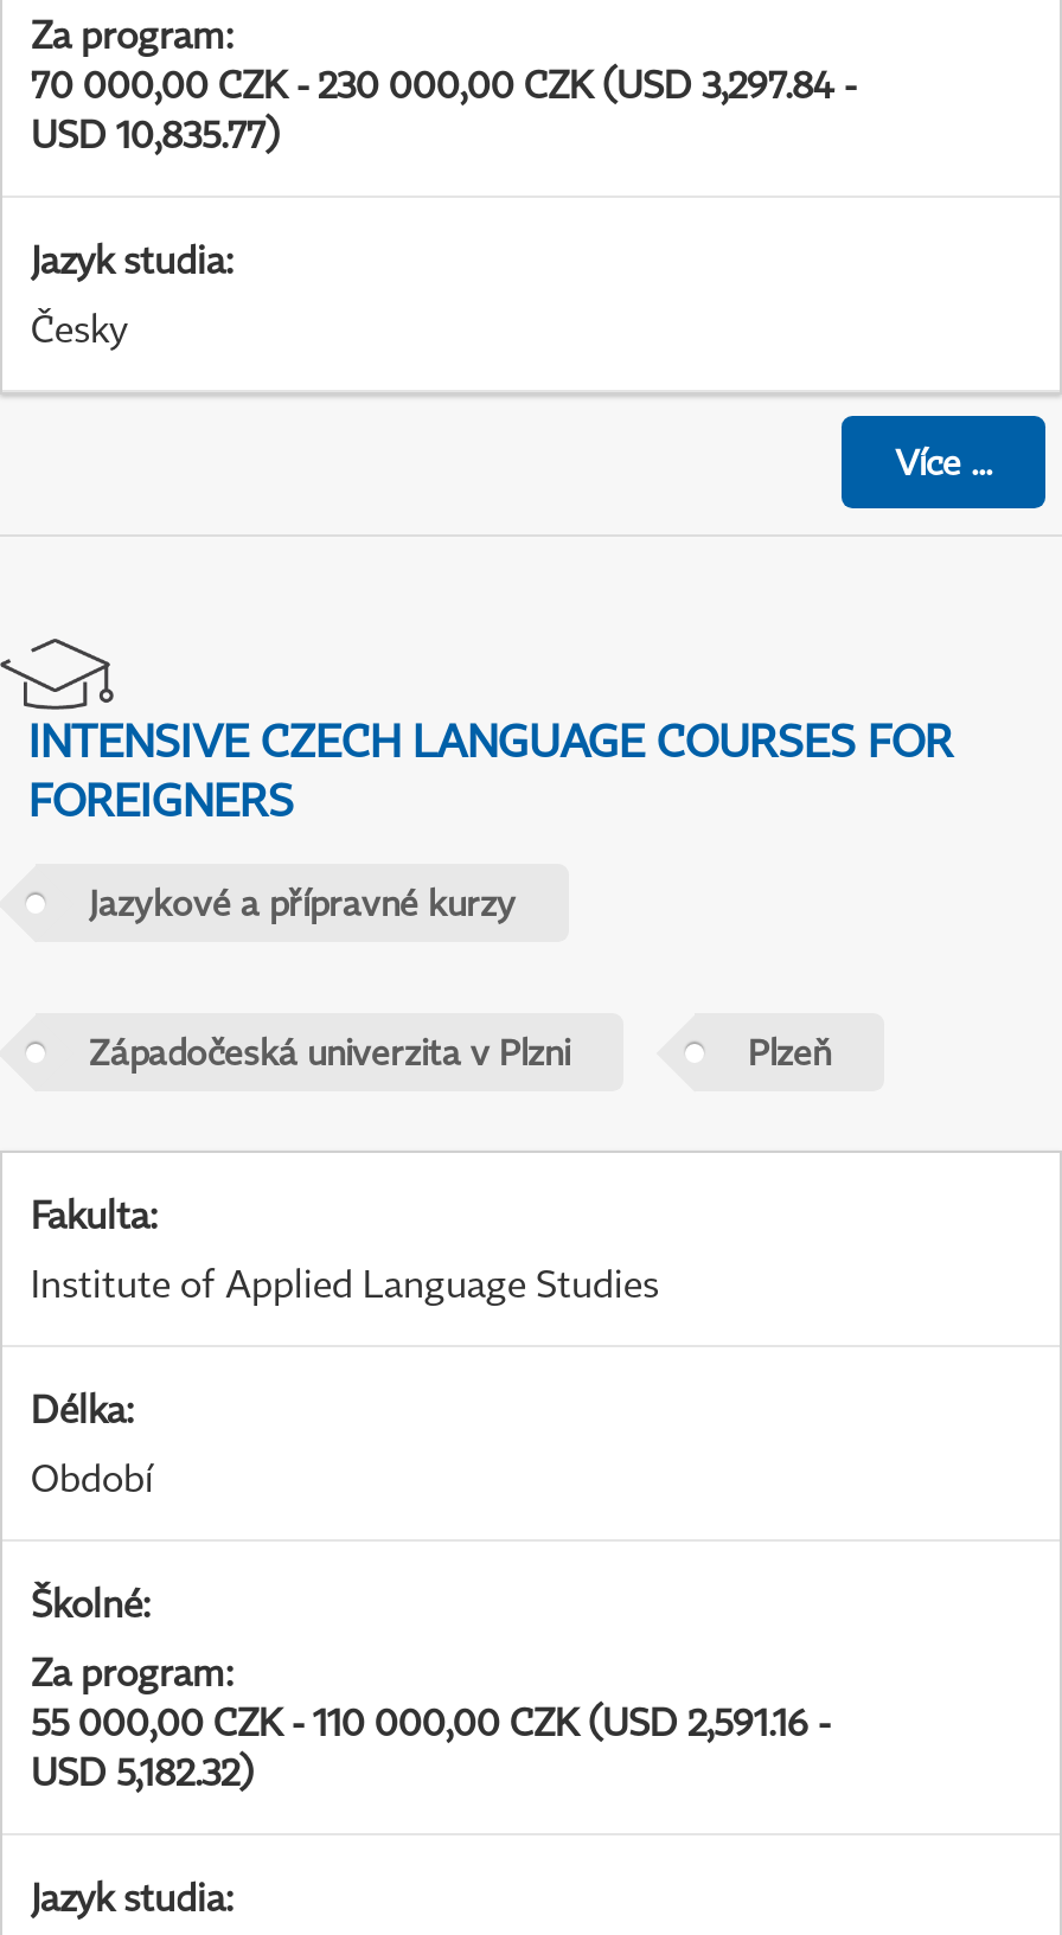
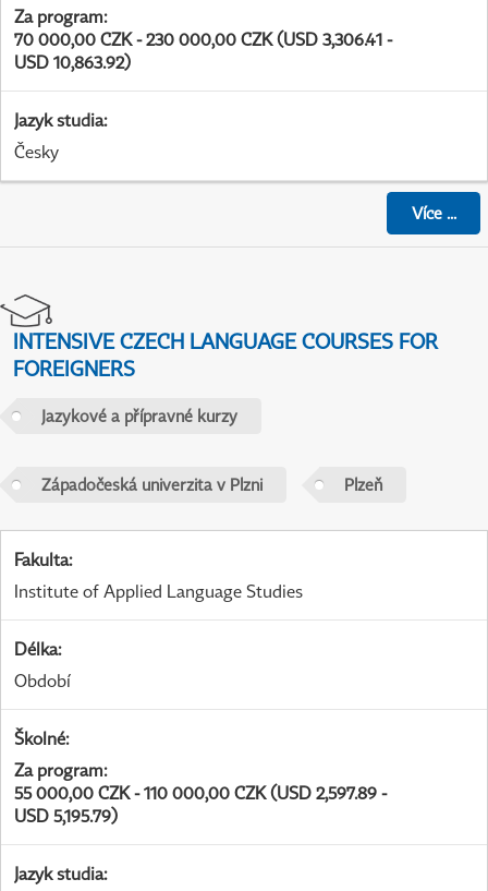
- 70 000,00 CZK - 230 000,00 CZK (USD 3,297.84 -
+ 70 000,00 CZK - 230 000,00 CZK (USD 3,306.41 -

- USD 10,835.77)
+ USD 10,863.92)

- 55 000,00 CZK - 110 000,00 CZK (USD 2,591.16 -
+ 55 000,00 CZK - 110 000,00 CZK (USD 2,597.89 -

- USD 5,182.32)
+ USD 5,195.79)
